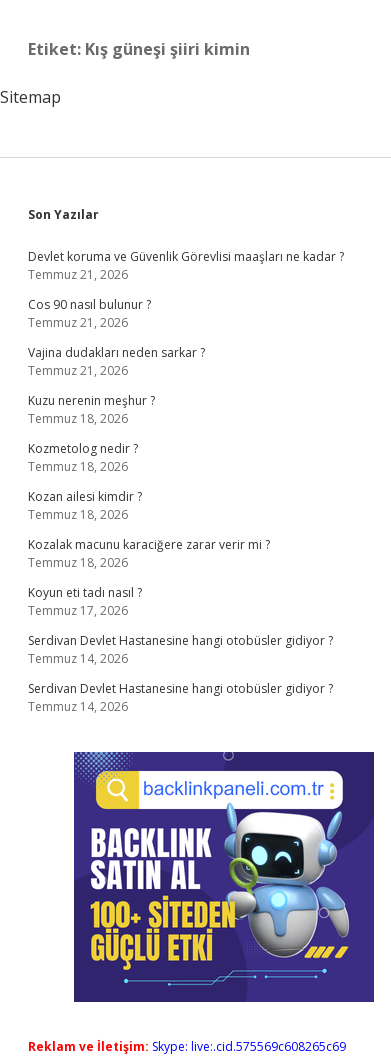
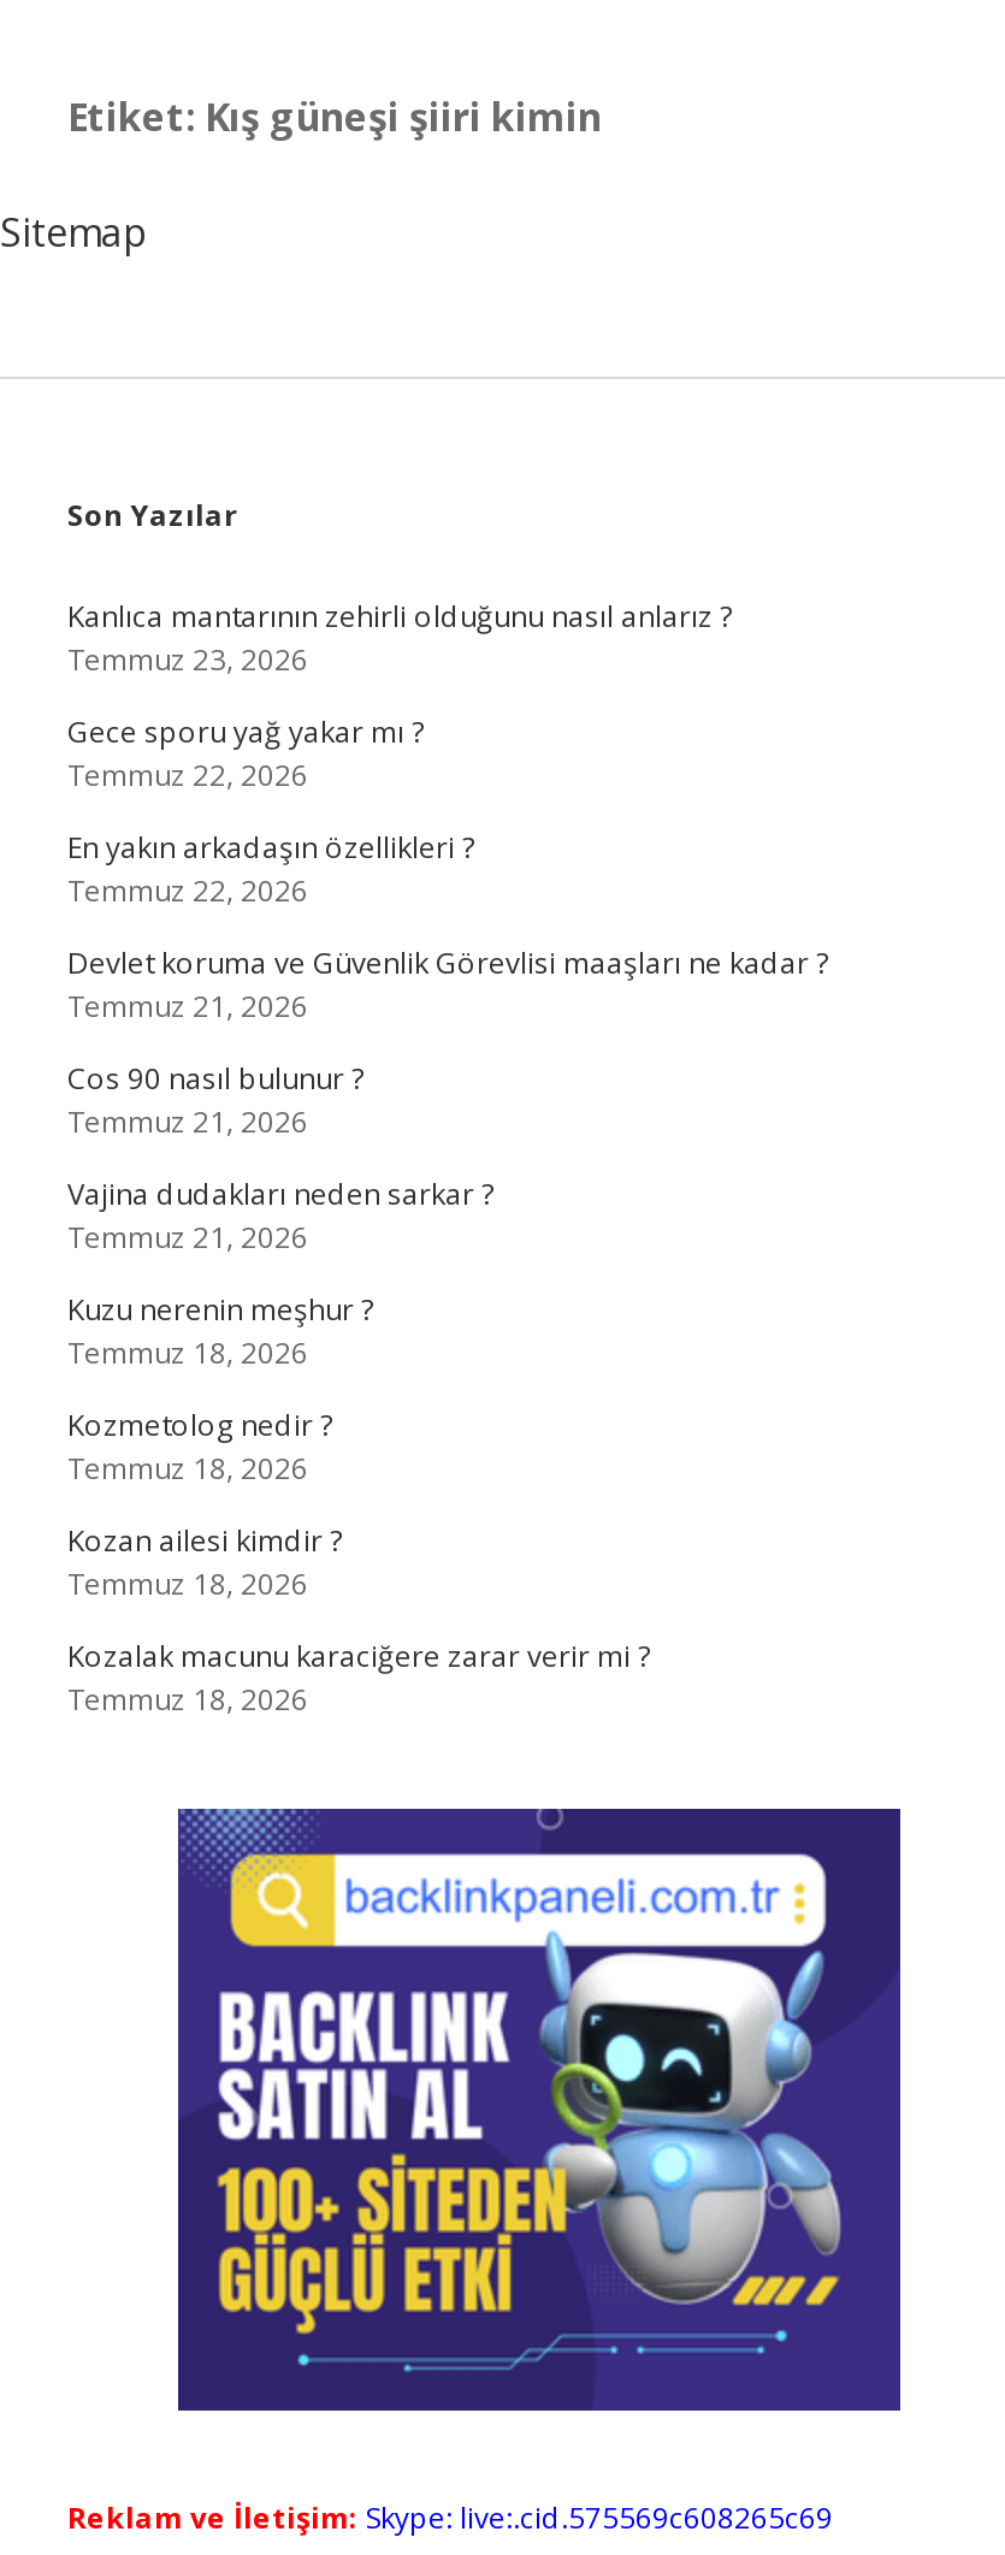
+ Kanlıca mantarının zehirli olduğunu nasıl anlarız ?
+ Temmuz 23, 2026
+ Gece sporu yağ yakar mı ?
+ Temmuz 22, 2026
+ En yakın arkadaşın özellikleri ?
+ Temmuz 22, 2026

moved down: Devlet koruma ve Güvenlik Görevlisi maaşları ne kadar ? | Temmuz 21, 2026 | Cos 90 nasıl bulunur ? | ... | Kozalak macunu karaciğere zarar verir mi ? | Temmuz 18, 2026

- Koyun eti tadı nasıl ?
- Temmuz 17, 2026
- Serdivan Devlet Hastanesine hangi otobüsler gidiyor ?
- Temmuz 14, 2026
- Serdivan Devlet Hastanesine hangi otobüsler gidiyor ?
- Temmuz 14, 2026
